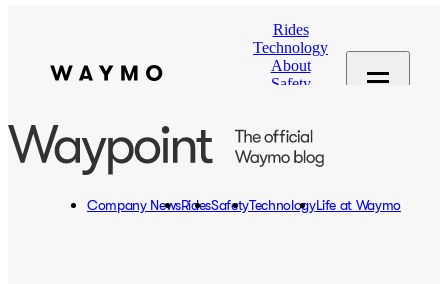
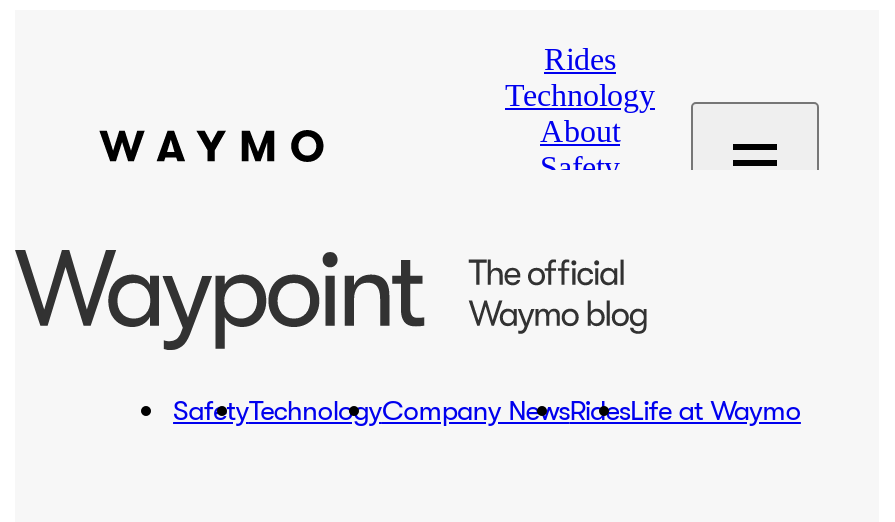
- Search Blog Company NewsRidesSafetyTechnology Life at Waymo
+ Search Blog SafetyTechnologyCompany NewsRides Life at Waymo
